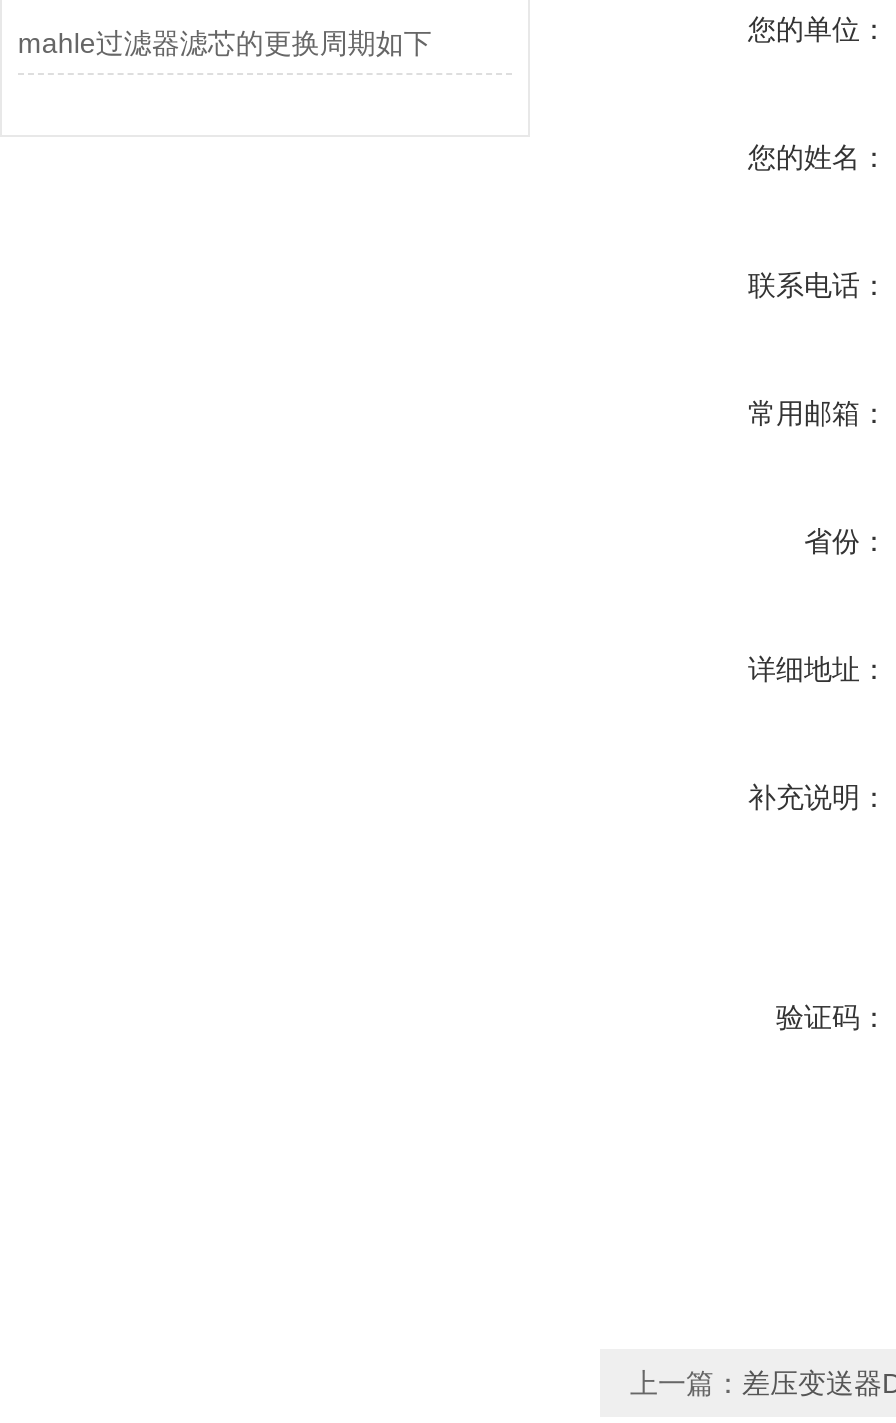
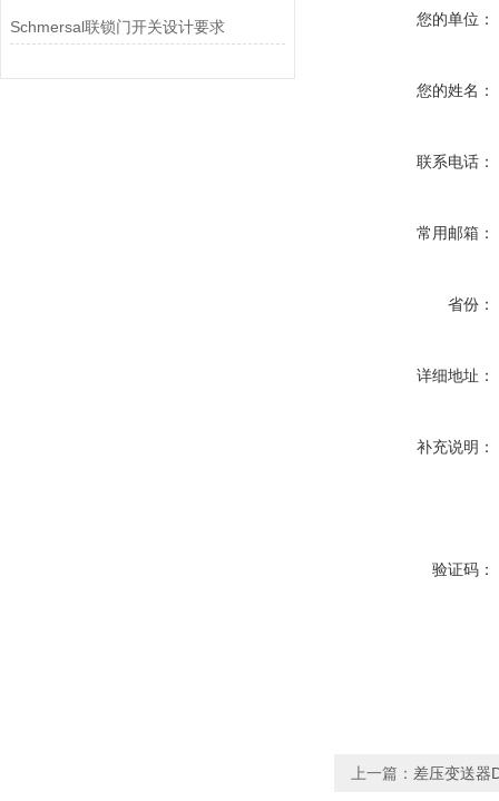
- mahle过滤器滤芯的更换周期如下
+ Schmersal联锁门开关设计要求
